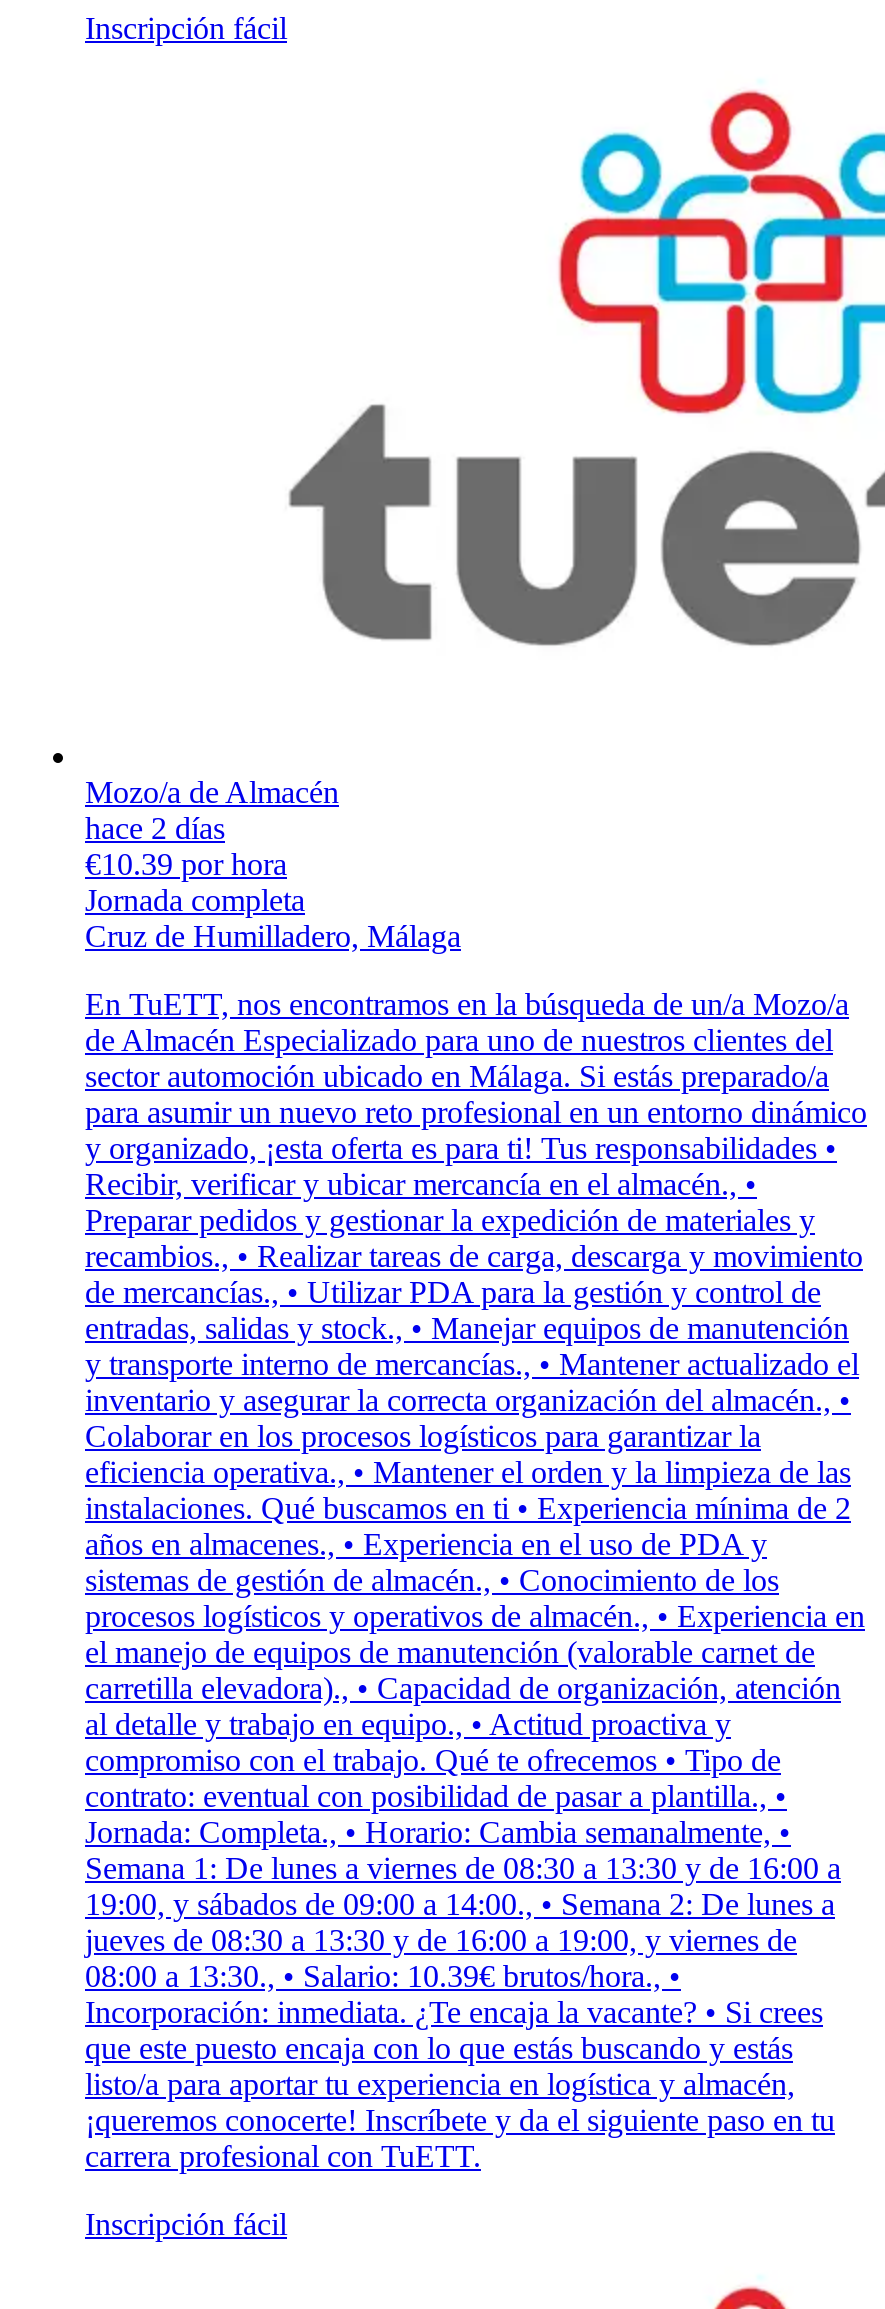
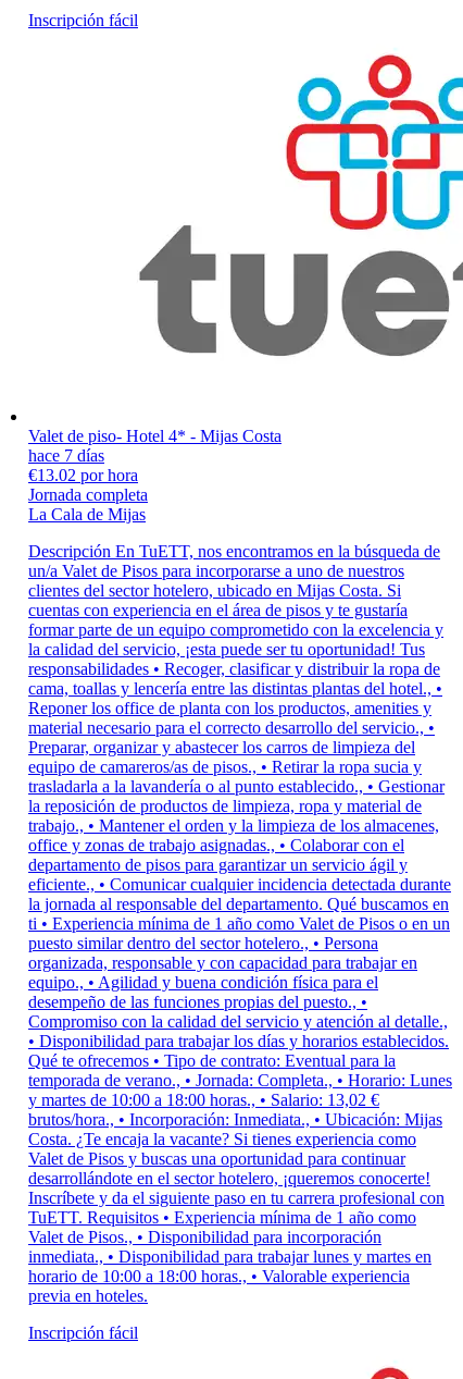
- Mozo/a de Almacén
- hace 2 días
- €10.39 por hora
+ Valet de piso- Hotel 4* - Mijas Costa
+ hace 7 días
+ €13.02 por hora

- Cruz de Humilladero, Málaga
+ La Cala de Mijas

- En TuETT, nos encontramos en la búsqueda de un/a Mozo/a
- de Almacén Especializado para uno de nuestros clientes del
- sector automoción ubicado en Málaga. Si estás preparado/a
- para asumir un nuevo reto profesional en un entorno dinámico
- y organizado, ¡esta oferta es para ti! Tus responsabilidades •
- Recibir, verificar y ubicar mercancía en el almacén., •
- Preparar pedidos y gestionar la expedición de materiales y
- recambios., • Realizar tareas de carga, descarga y movimiento
- de mercancías., • Utilizar PDA para la gestión y control de
- entradas, salidas y stock., • Manejar equipos de manutención
- y transporte interno de mercancías., • Mantener actualizado el
- inventario y asegurar la correcta organización del almacén., •
- Colaborar en los procesos logísticos para garantizar la
- eficiencia operativa., • Mantener el orden y la limpieza de las
- instalaciones. Qué buscamos en ti • Experiencia mínima de 2
- años en almacenes., • Experiencia en el uso de PDA y
- sistemas de gestión de almacén., • Conocimiento de los
- procesos logísticos y operativos de almacén., • Experiencia en
- el manejo de equipos de manutención (valorable carnet de
- carretilla elevadora)., • Capacidad de organización, atención
- al detalle y trabajo en equipo., • Actitud proactiva y
- compromiso con el trabajo. Qué te ofrecemos • Tipo de
- contrato: eventual con posibilidad de pasar a plantilla., •
- Jornada: Completa., • Horario: Cambia semanalmente, •
- Semana 1: De lunes a viernes de 08:30 a 13:30 y de 16:00 a
- 19:00, y sábados de 09:00 a 14:00., • Semana 2: De lunes a
- jueves de 08:30 a 13:30 y de 16:00 a 19:00, y viernes de
- 08:00 a 13:30., • Salario: 10.39€ brutos/hora., •
- Incorporación: inmediata. ¿Te encaja la vacante? • Si crees
- que este puesto encaja con lo que estás buscando y estás
- listo/a para aportar tu experiencia en logística y almacén,
- ¡queremos conocerte! Inscríbete y da el siguiente paso en tu
- carrera profesional con TuETT.
+ Descripción En TuETT, nos encontramos en la búsqueda de
+ un/a Valet de Pisos para incorporarse a uno de nuestros
+ clientes del sector hotelero, ubicado en Mijas Costa. Si
+ cuentas con experiencia en el área de pisos y te gustaría
+ formar parte de un equipo comprometido con la excelencia y
+ la calidad del servicio, ¡esta puede ser tu oportunidad! Tus
+ responsabilidades • Recoger, clasificar y distribuir la ropa de
+ cama, toallas y lencería entre las distintas plantas del hotel., •
+ Reponer los office de planta con los productos, amenities y
+ material necesario para el correcto desarrollo del servicio., •
+ Preparar, organizar y abastecer los carros de limpieza del
+ equipo de camareros/as de pisos., • Retirar la ropa sucia y
+ trasladarla a la lavandería o al punto establecido., • Gestionar
+ la reposición de productos de limpieza, ropa y material de
+ trabajo., • Mantener el orden y la limpieza de los almacenes,
+ office y zonas de trabajo asignadas., • Colaborar con el
+ departamento de pisos para garantizar un servicio ágil y
+ eficiente., • Comunicar cualquier incidencia detectada durante
+ la jornada al responsable del departamento. Qué buscamos en
+ ti • Experiencia mínima de 1 año como Valet de Pisos o en un
+ puesto similar dentro del sector hotelero., • Persona
+ organizada, responsable y con capacidad para trabajar en
+ equipo., • Agilidad y buena condición física para el
+ desempeño de las funciones propias del puesto., •
+ Compromiso con la calidad del servicio y atención al detalle.,
+ • Disponibilidad para trabajar los días y horarios establecidos.
+ Qué te ofrecemos • Tipo de contrato: Eventual para la
+ temporada de verano., • Jornada: Completa., • Horario: Lunes
+ y martes de 10:00 a 18:00 horas., • Salario: 13,02 €
+ brutos/hora., • Incorporación: Inmediata., • Ubicación: Mijas
+ Costa. ¿Te encaja la vacante? Si tienes experiencia como
+ Valet de Pisos y buscas una oportunidad para continuar
+ desarrollándote en el sector hotelero, ¡queremos conocerte!
+ Inscríbete y da el siguiente paso en tu carrera profesional con
+ TuETT. Requisitos • Experiencia mínima de 1 año como
+ Valet de Pisos., • Disponibilidad para incorporación
+ inmediata., • Disponibilidad para trabajar lunes y martes en
+ horario de 10:00 a 18:00 horas., • Valorable experiencia
+ previa en hoteles.
